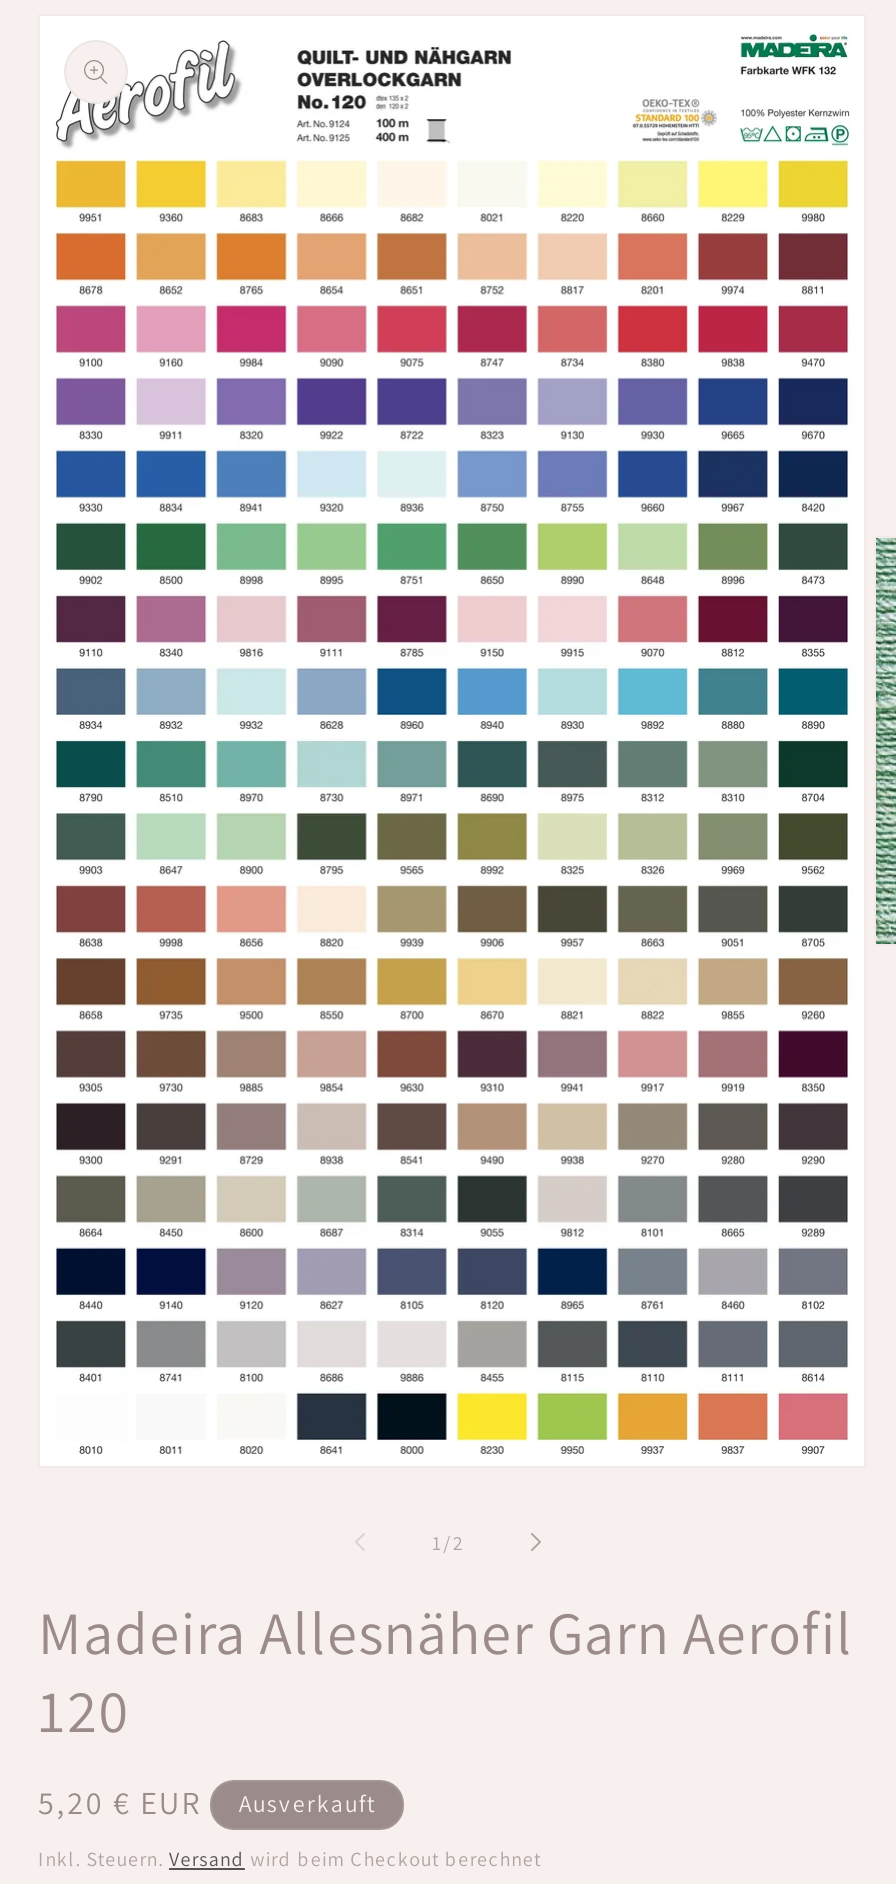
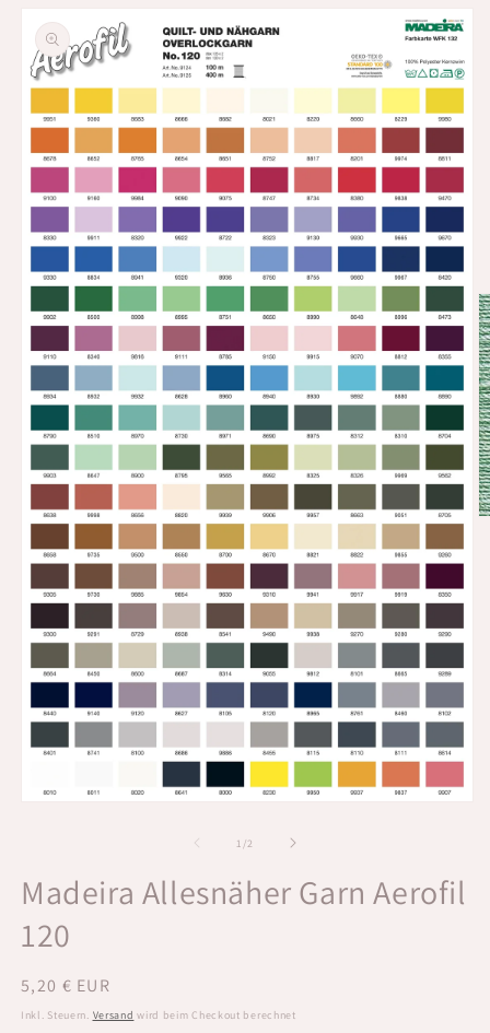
- Ausverkauft
